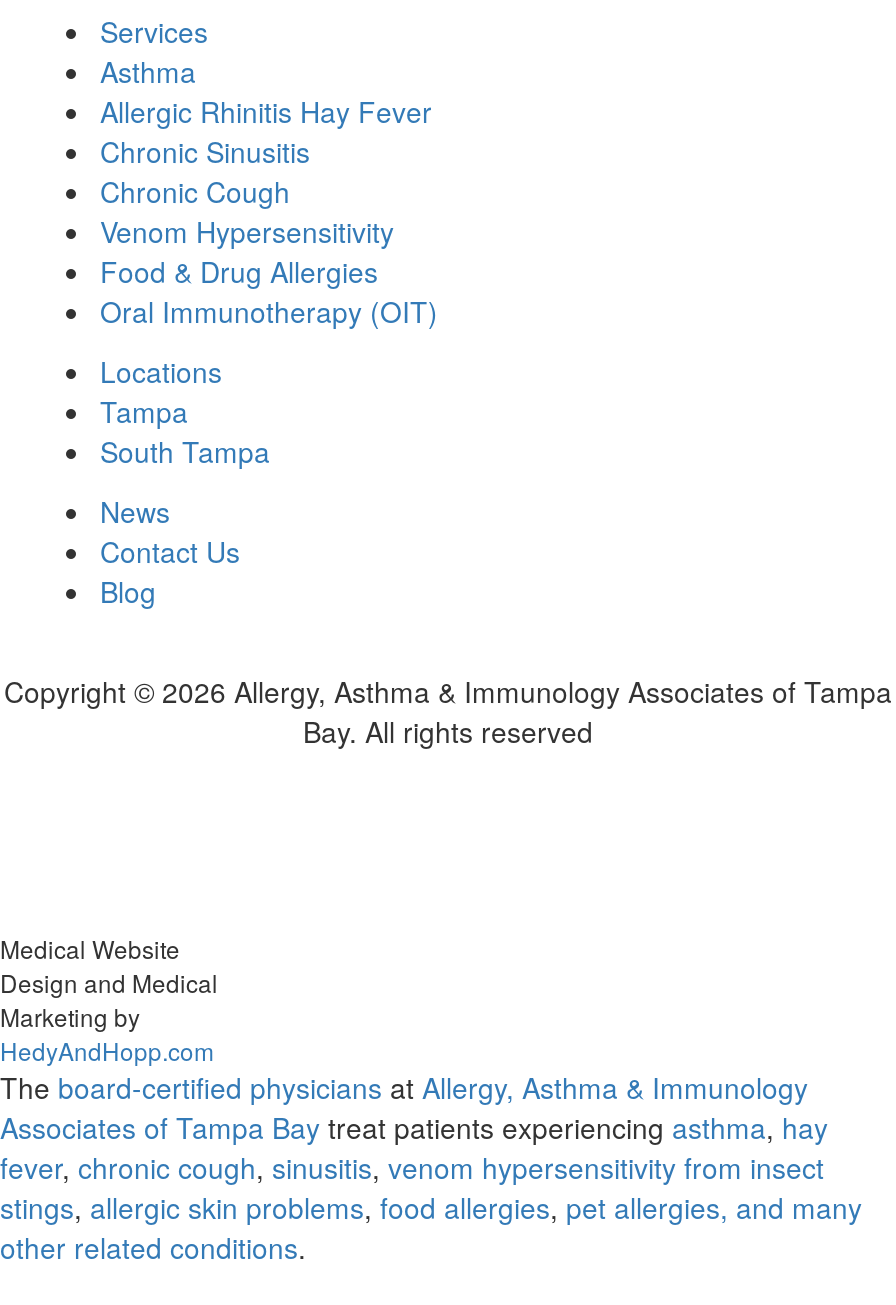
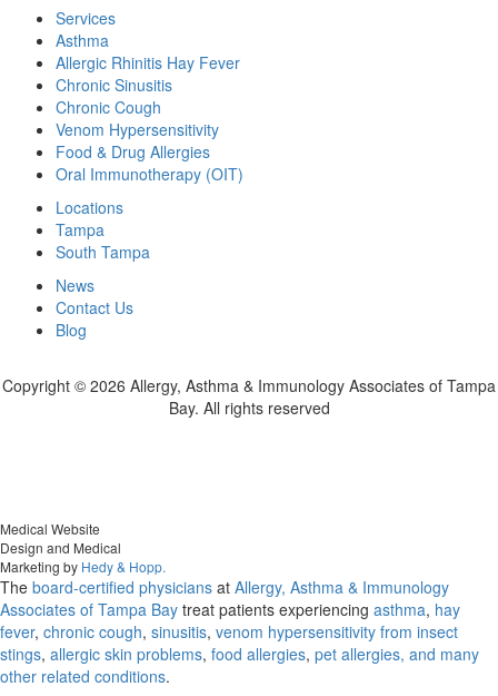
- Marketing by
- HedyAndHopp.com
+ Marketing by Hedy & Hopp.
